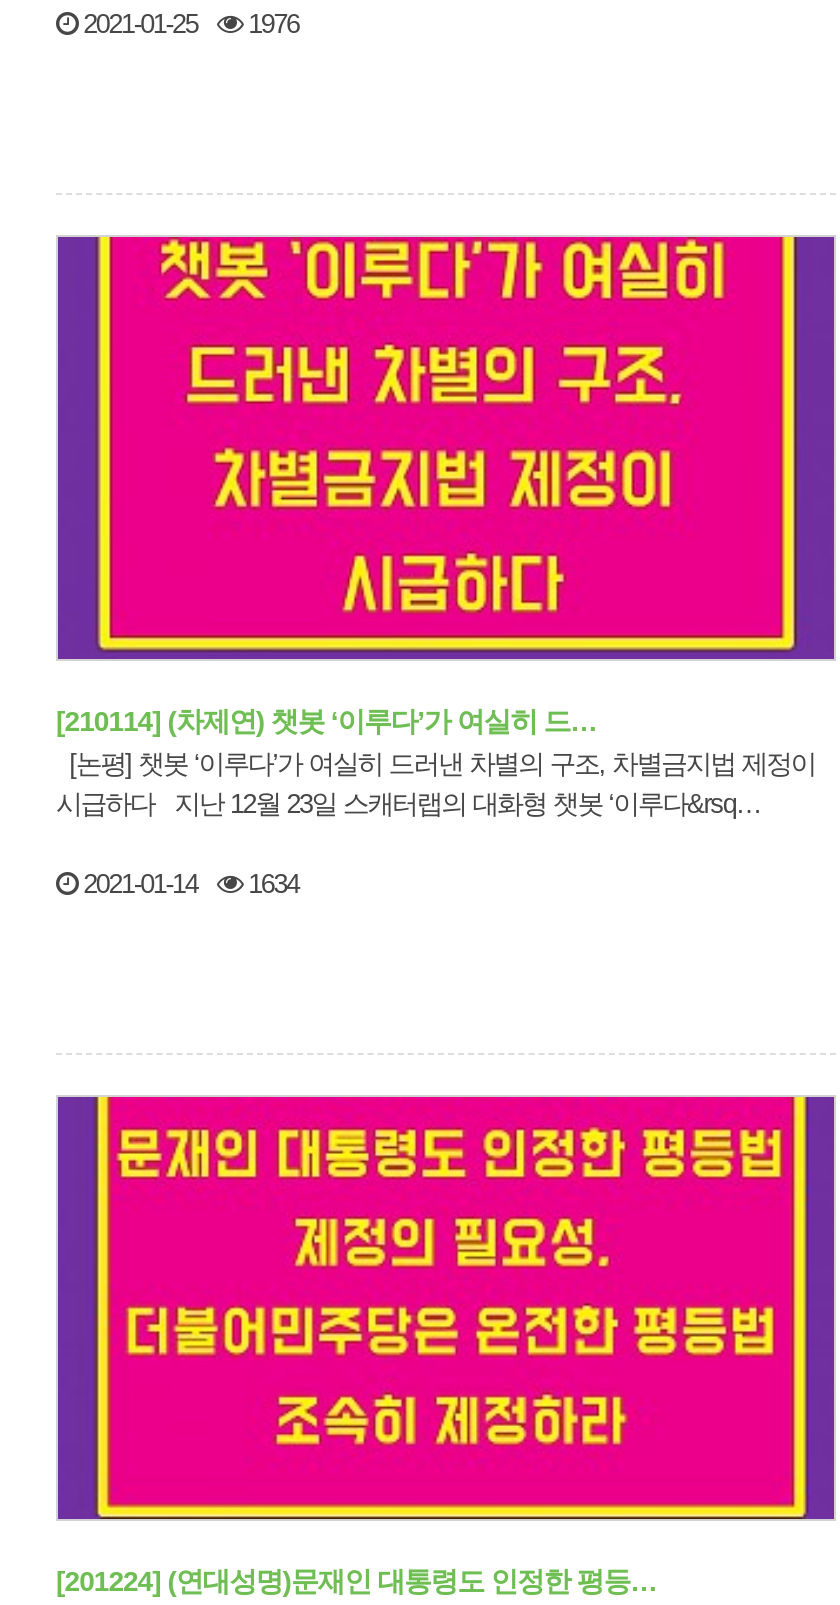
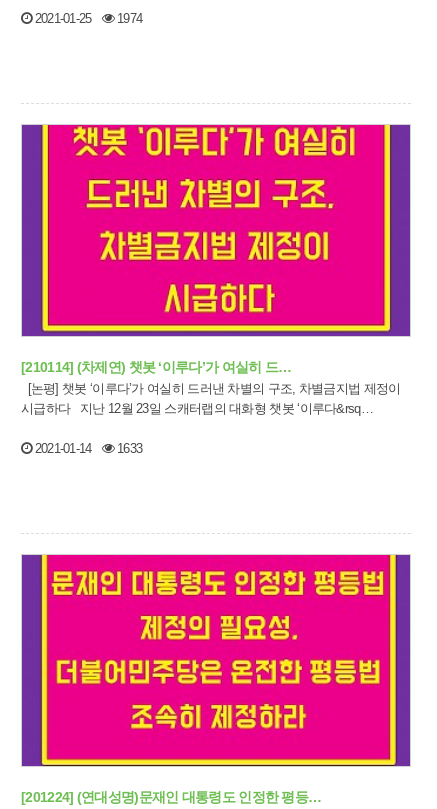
- 2021-01-25 1976
+ 2021-01-25 1974

- 2021-01-14 1634
+ 2021-01-14 1633
